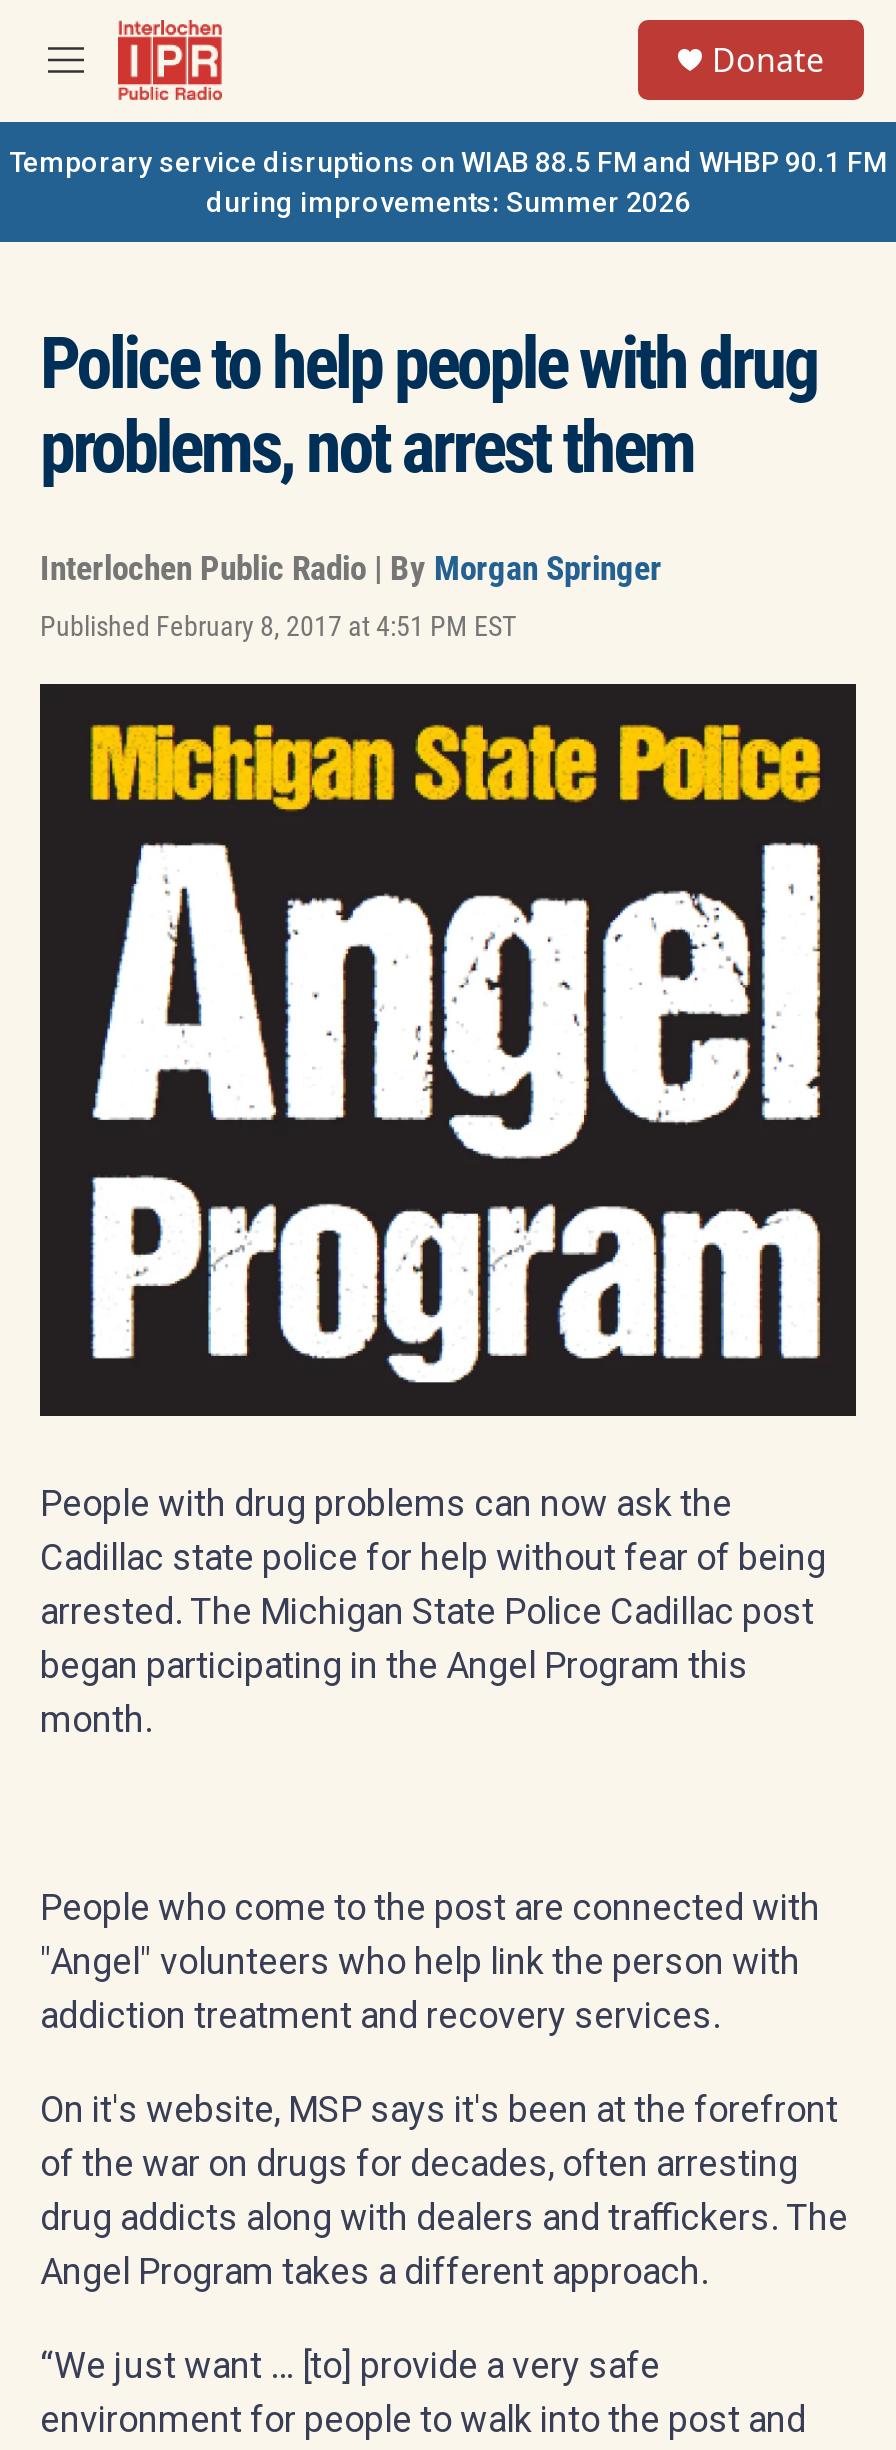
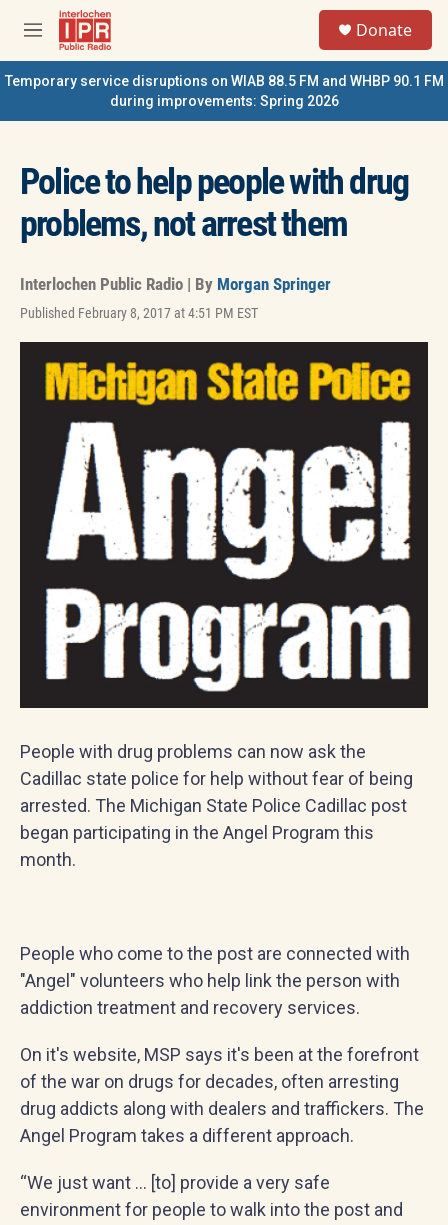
- during improvements: Summer 2026
+ during improvements: Spring 2026
